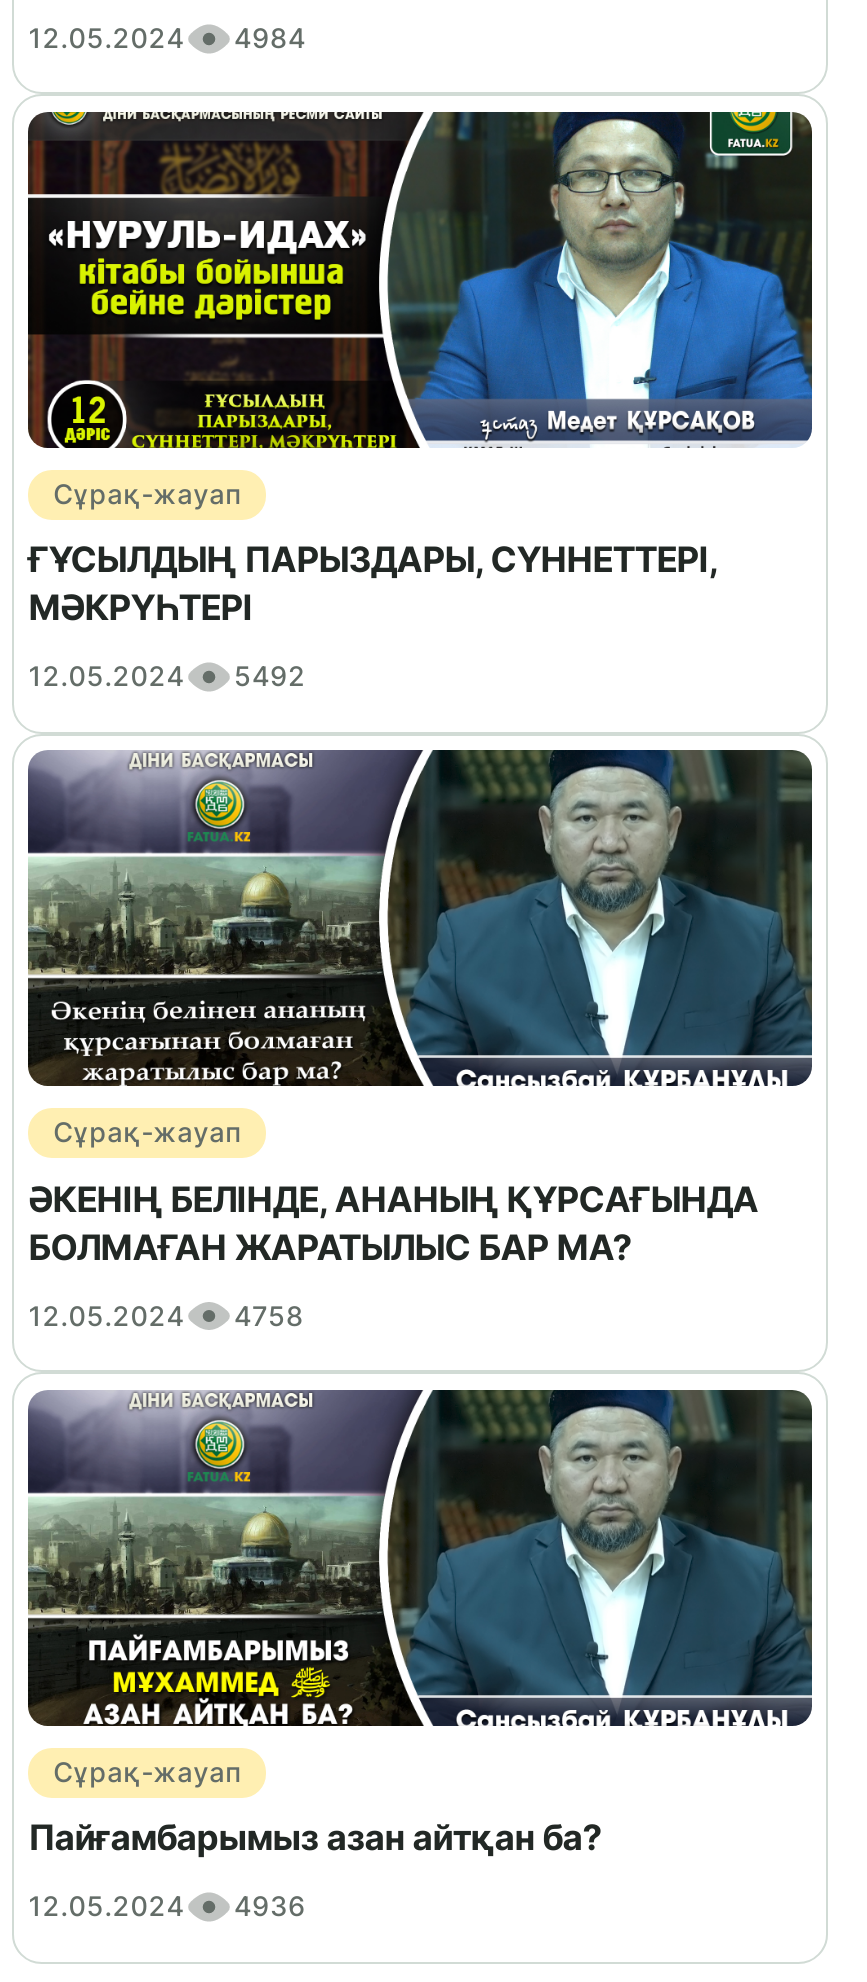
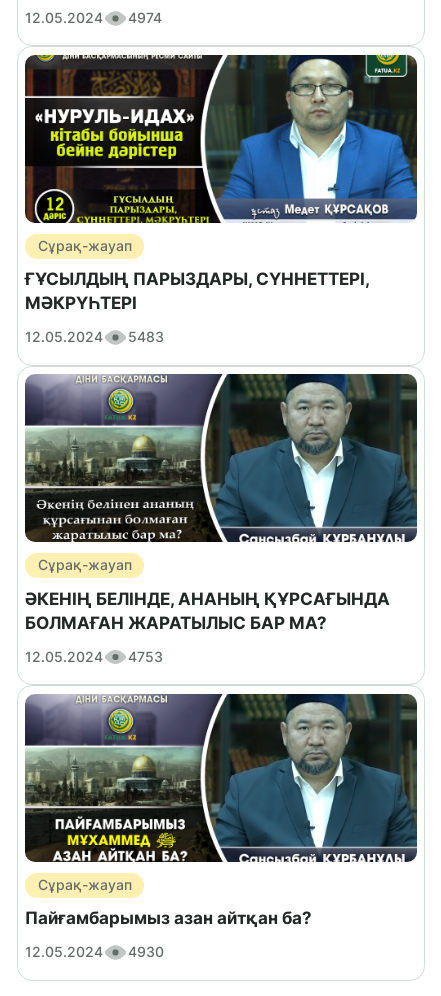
- 12.05.2024 4984
+ 12.05.2024 4974

- 12.05.2024 5492
+ 12.05.2024 5483

- 12.05.2024 4758
+ 12.05.2024 4753

- 12.05.2024 4936
+ 12.05.2024 4930
